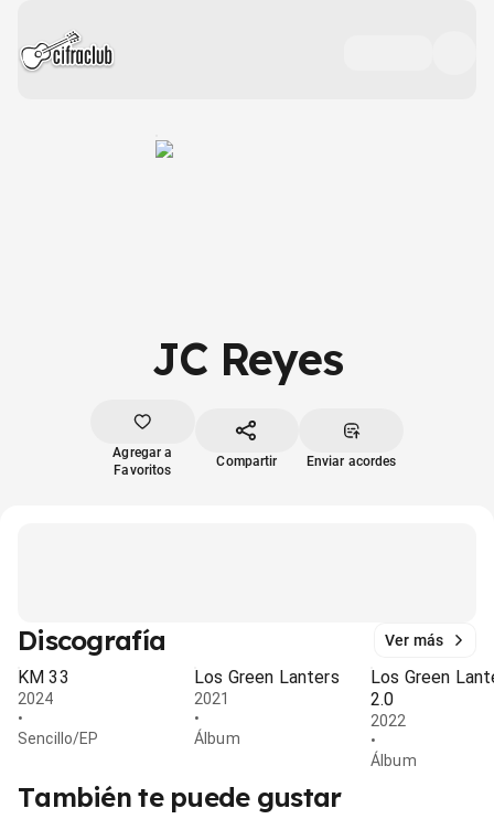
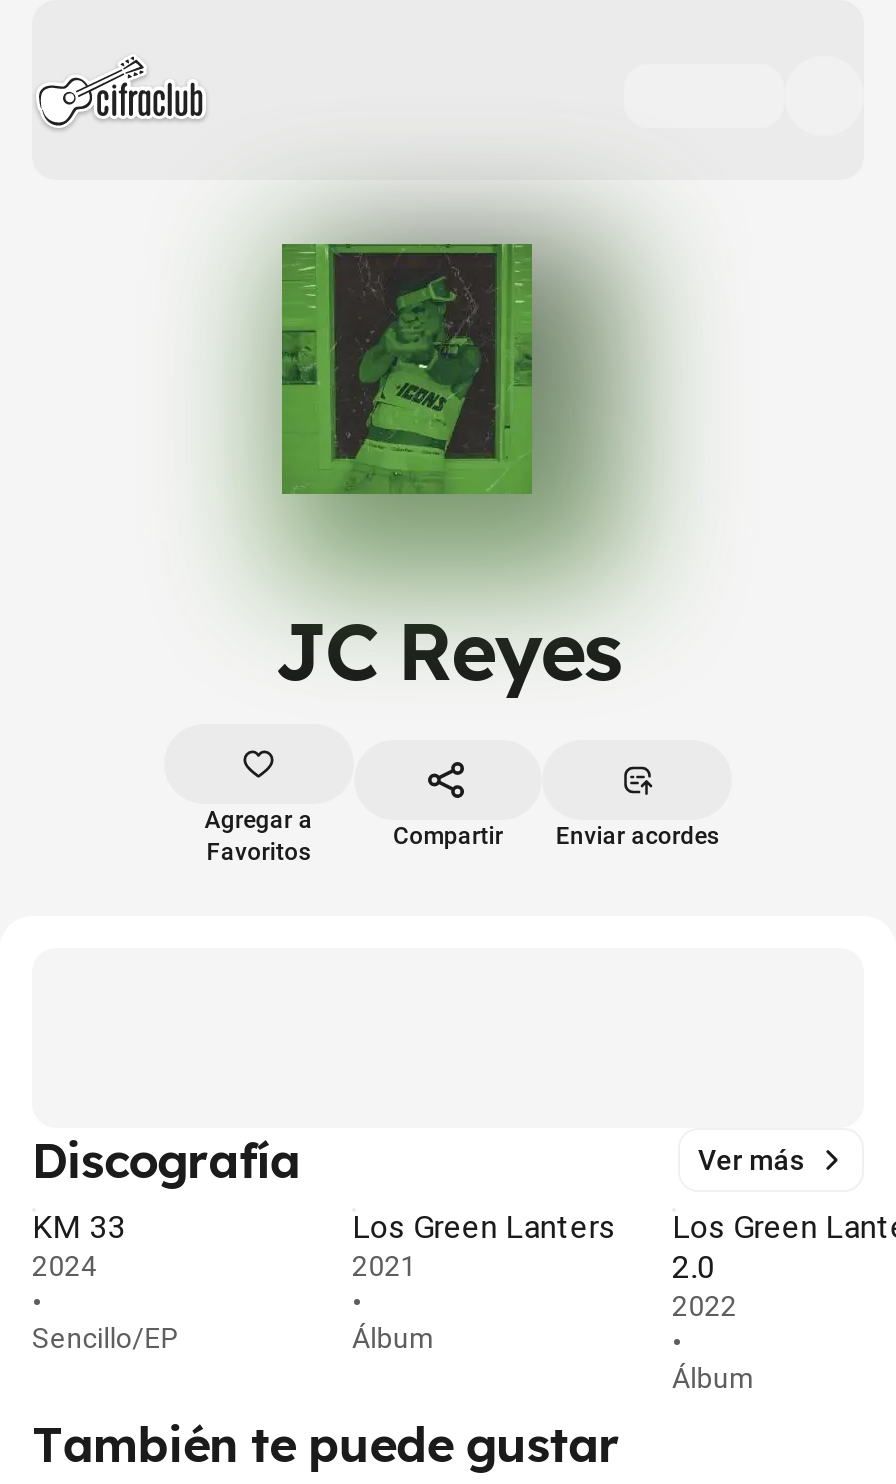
+ [image]
